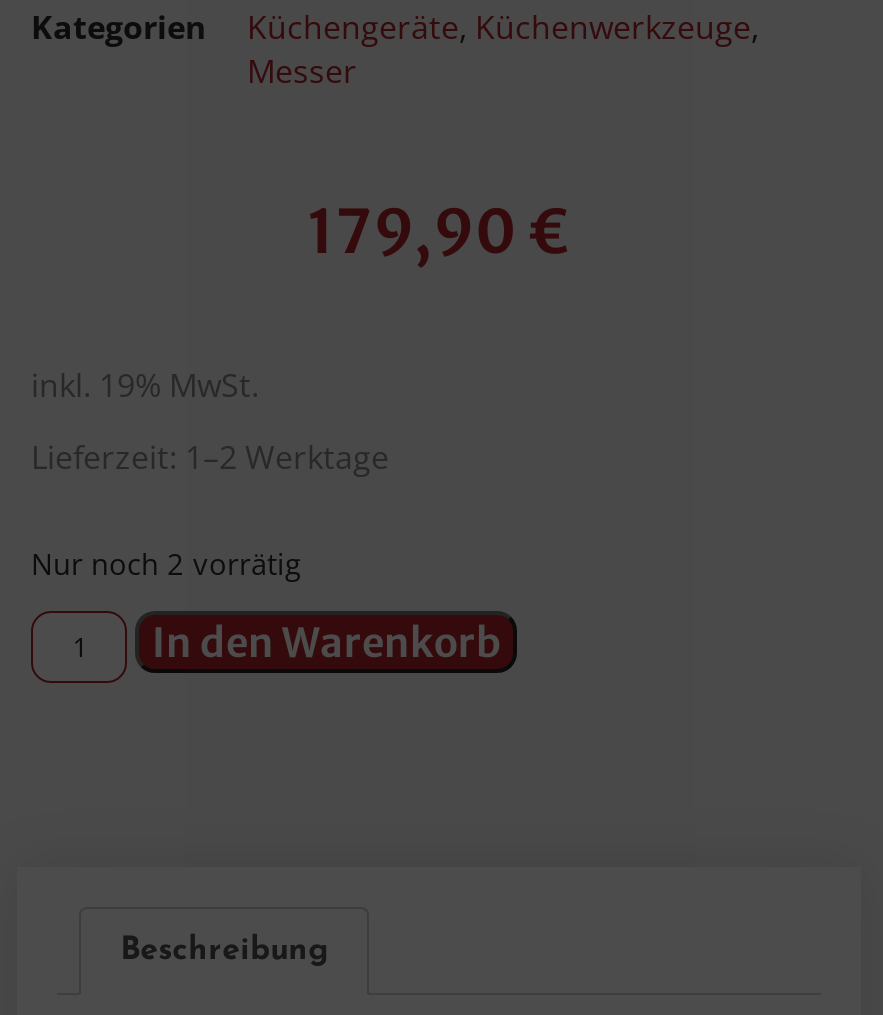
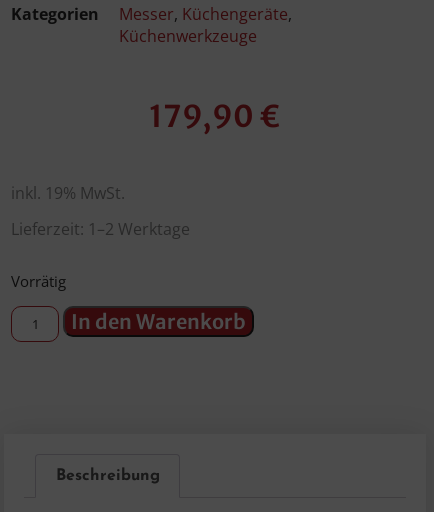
- Küchengeräte, Küchenwerkzeuge,
- Messer
+ Messer, Küchengeräte,
+ Küchenwerkzeuge

- Nur noch 2 vorrätig
+ Vorrätig
